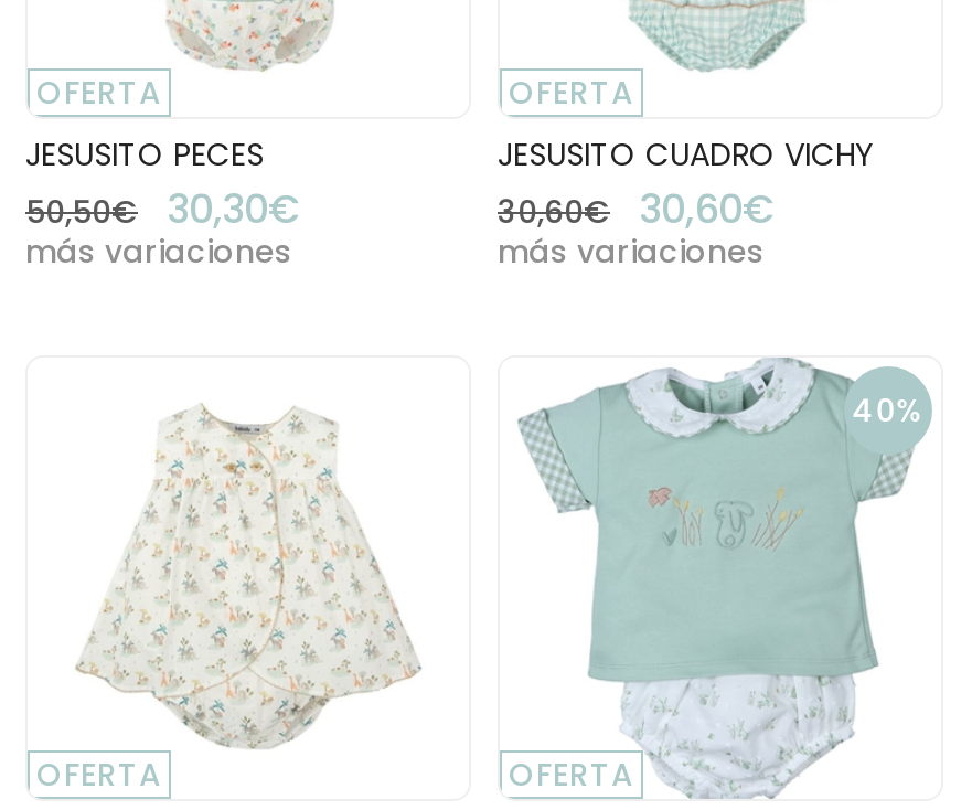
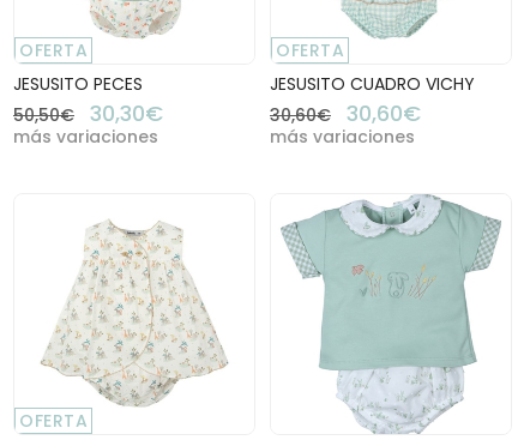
- 40%

- OFERTA
